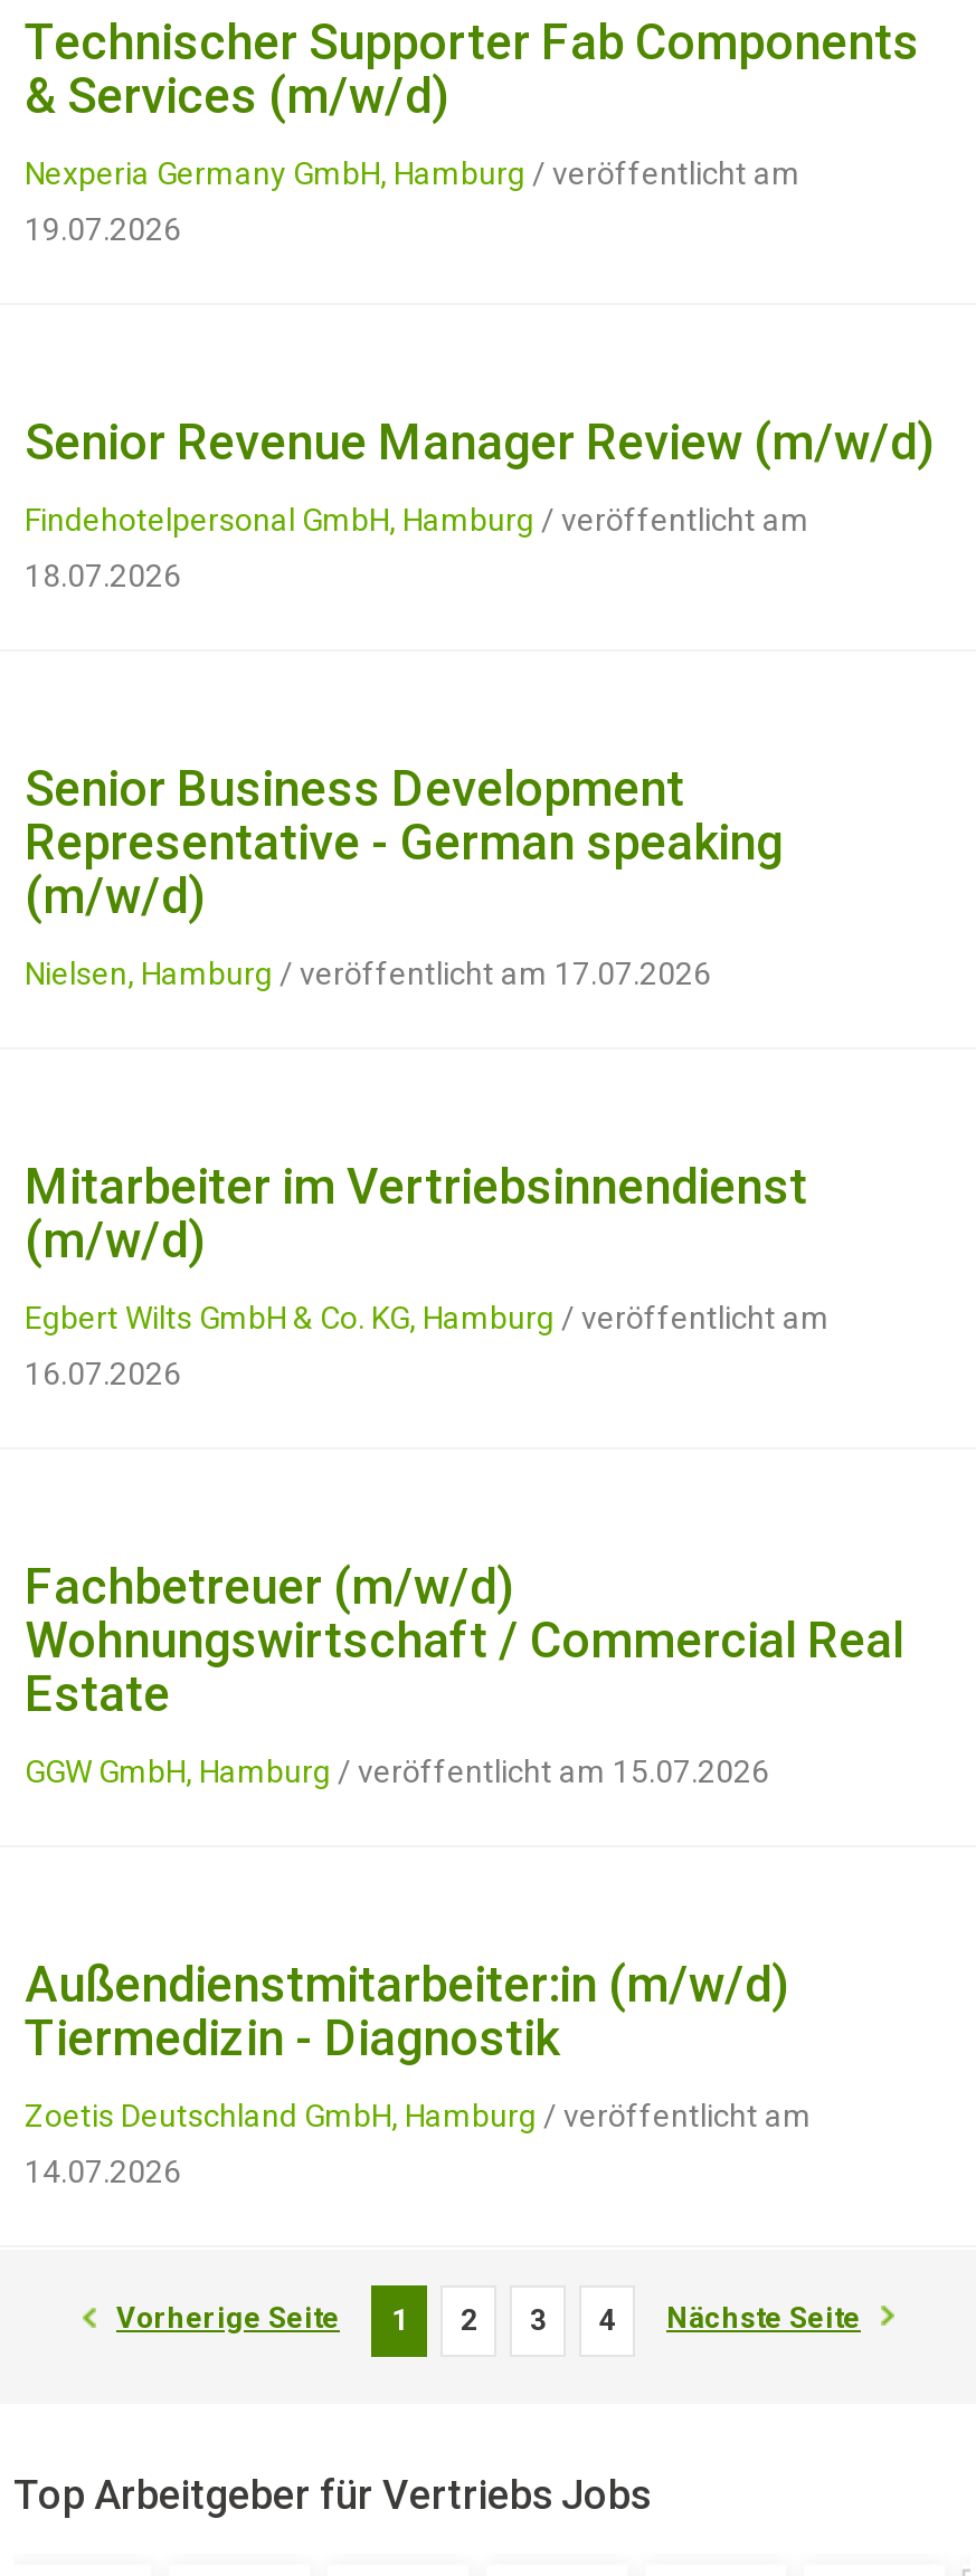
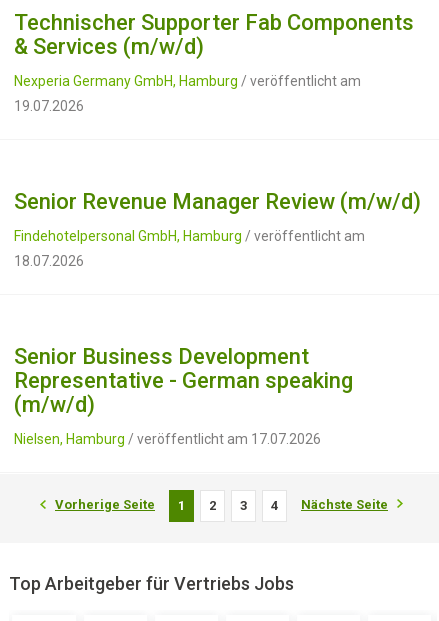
- Mitarbeiter im Vertriebsinnendienst
- (m/w/d)
- Egbert Wilts GmbH & Co. KG, Hamburg / veröffentlicht am
- 16.07.2026

- Fachbetreuer (m/w/d)
- Wohnungswirtschaft / Commercial Real
- Estate
- GGW GmbH, Hamburg / veröffentlicht am 15.07.2026

- Außendienstmitarbeiter:in (m/w/d)
- Tiermedizin - Diagnostik
- Zoetis Deutschland GmbH, Hamburg / veröffentlicht am
- 14.07.2026
